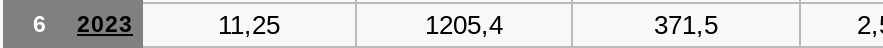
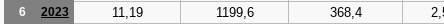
- 11,25
+ 11,19

- 1205,4
+ 1199,6

- 371,5
+ 368,4
